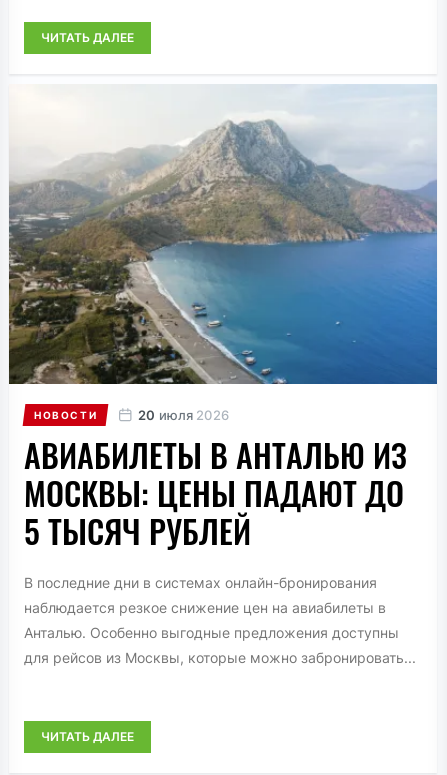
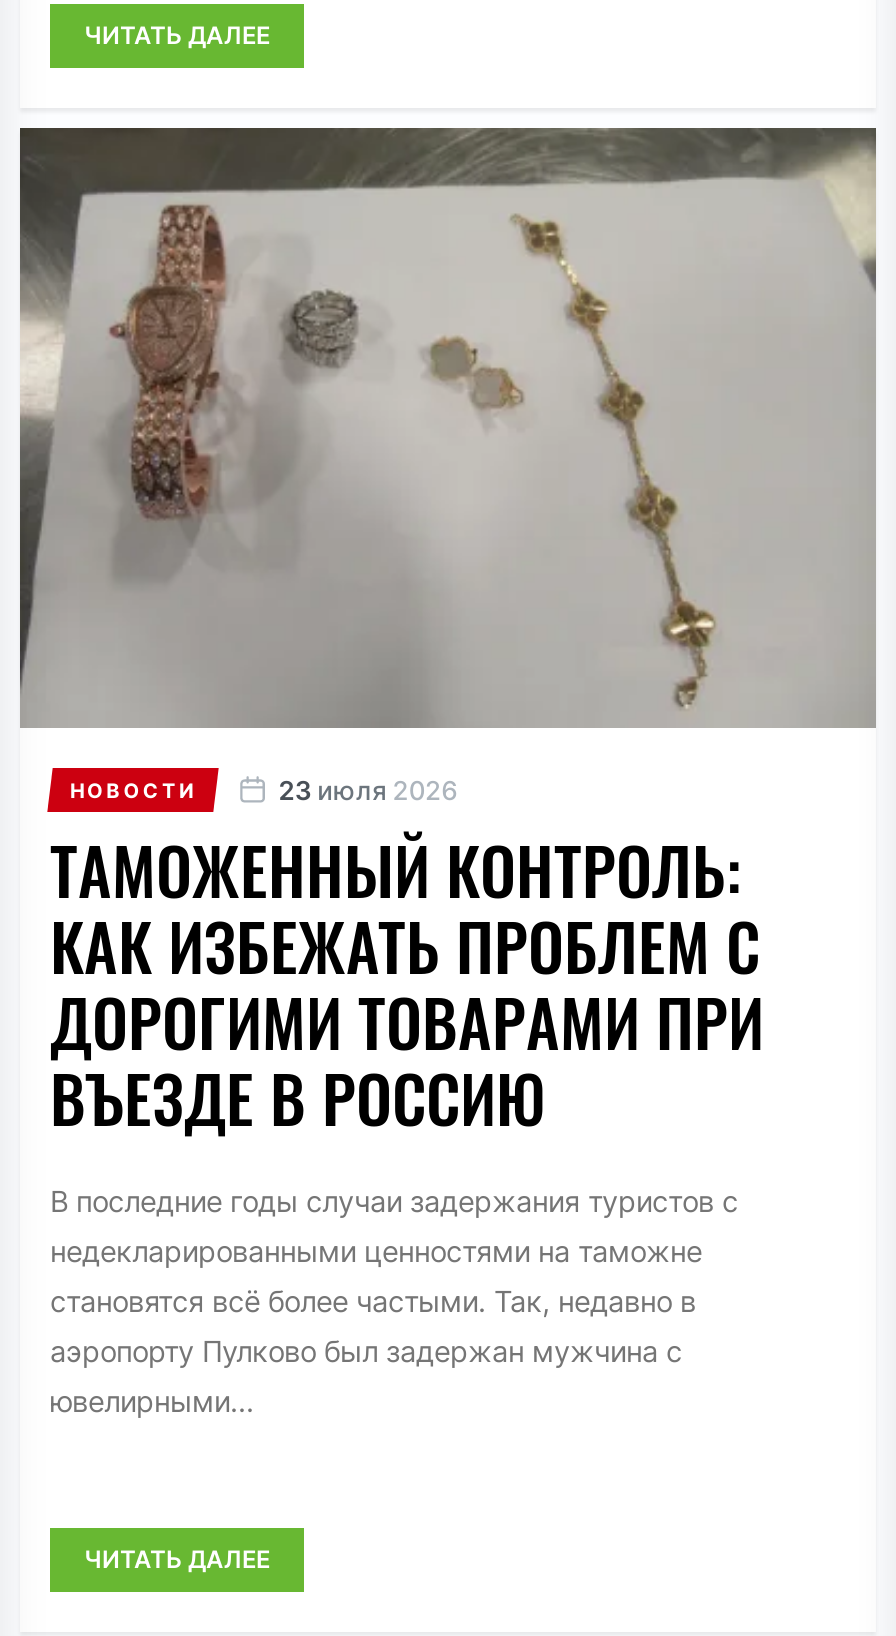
- [image]
- 20 июля 2026
- АВИАБИЛЕТЫ В АНТАЛЬЮ ИЗ
- МОСКВЫ: ЦЕНЫ ПАДАЮТ ДО
- 5 ТЫСЯЧ РУБЛЕЙ
- В последние дни в системах онлайн-бронирования
- наблюдается резкое снижение цен на авиабилеты в
- Анталью. Особенно выгодные предложения доступны
- для рейсов из Москвы, которые можно забронировать...
+ [image]
+ 23 июля 2026
+ ТАМОЖЕННЫЙ КОНТРОЛЬ:
+ КАК ИЗБЕЖАТЬ ПРОБЛЕМ С
+ ДОРОГИМИ ТОВАРАМИ ПРИ
+ ВЪЕЗДЕ В РОССИЮ
+ В последние годы случаи задержания туристов с
+ недекларированными ценностями на таможне
+ становятся всё более частыми. Так, недавно в
+ аэропорту Пулково был задержан мужчина с
+ ювелирными...
